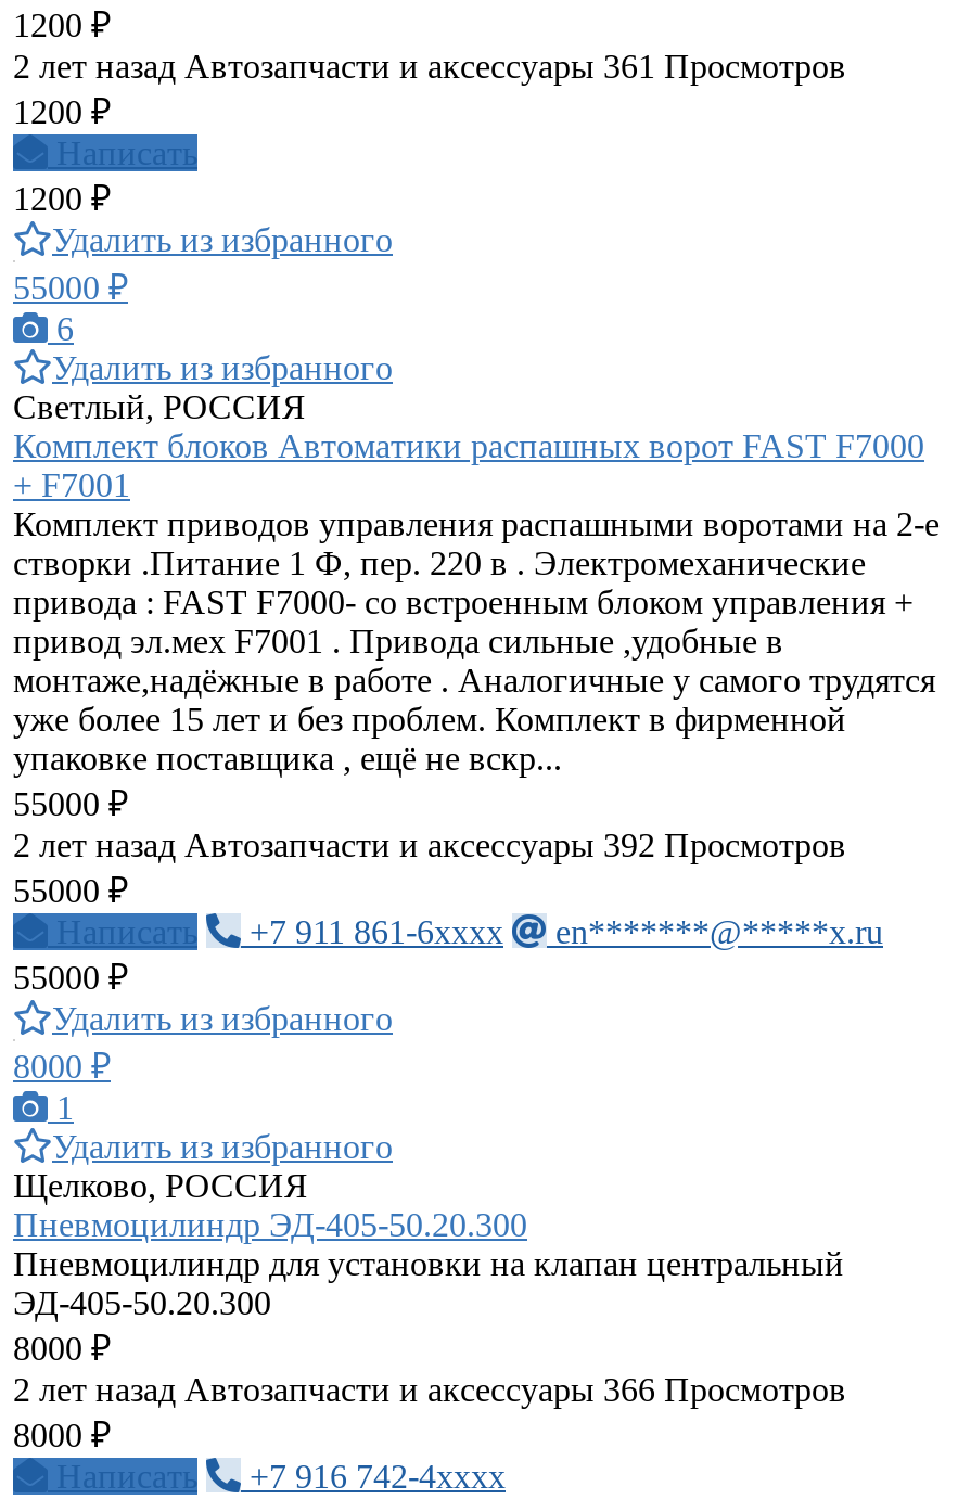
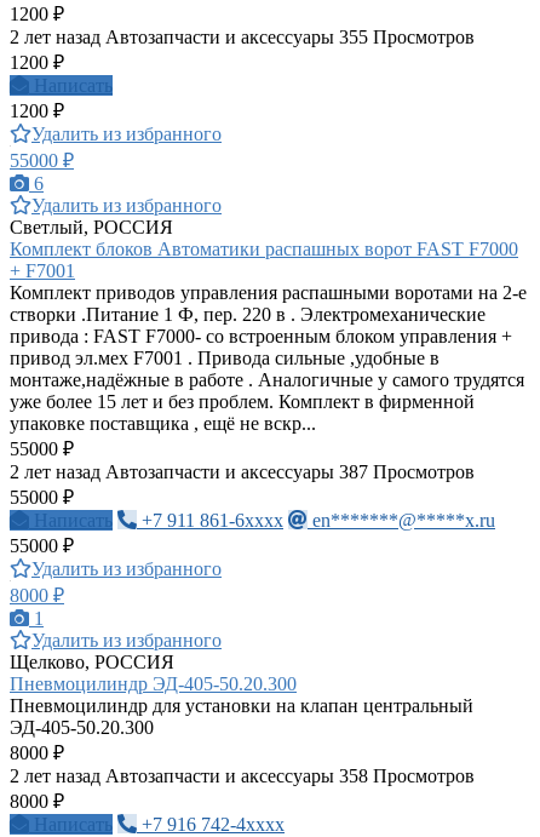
- 2 лет назад Автозапчасти и аксессуары 361 Просмотров
+ 2 лет назад Автозапчасти и аксессуары 355 Просмотров

- 2 лет назад Автозапчасти и аксессуары 392 Просмотров
+ 2 лет назад Автозапчасти и аксессуары 387 Просмотров

- 2 лет назад Автозапчасти и аксессуары 366 Просмотров
+ 2 лет назад Автозапчасти и аксессуары 358 Просмотров
